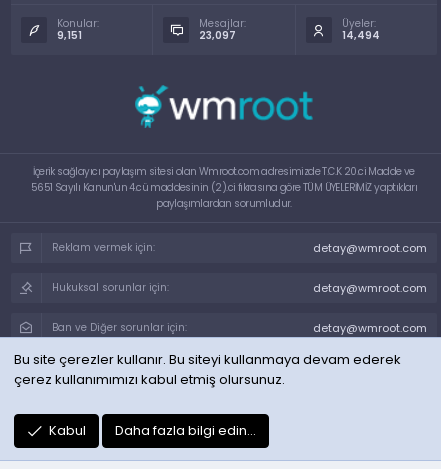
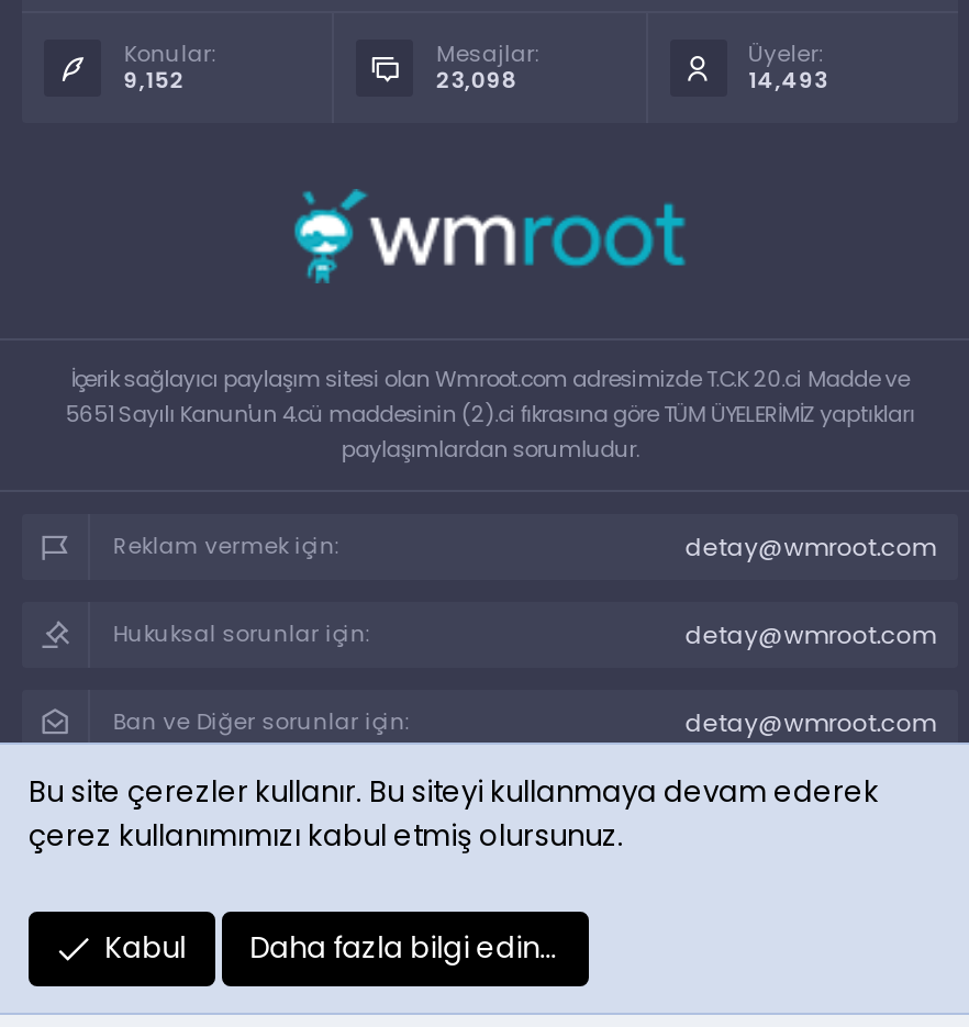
- 9,151
+ 9,152

- 23,097
+ 23,098

- 14,494
+ 14,493
